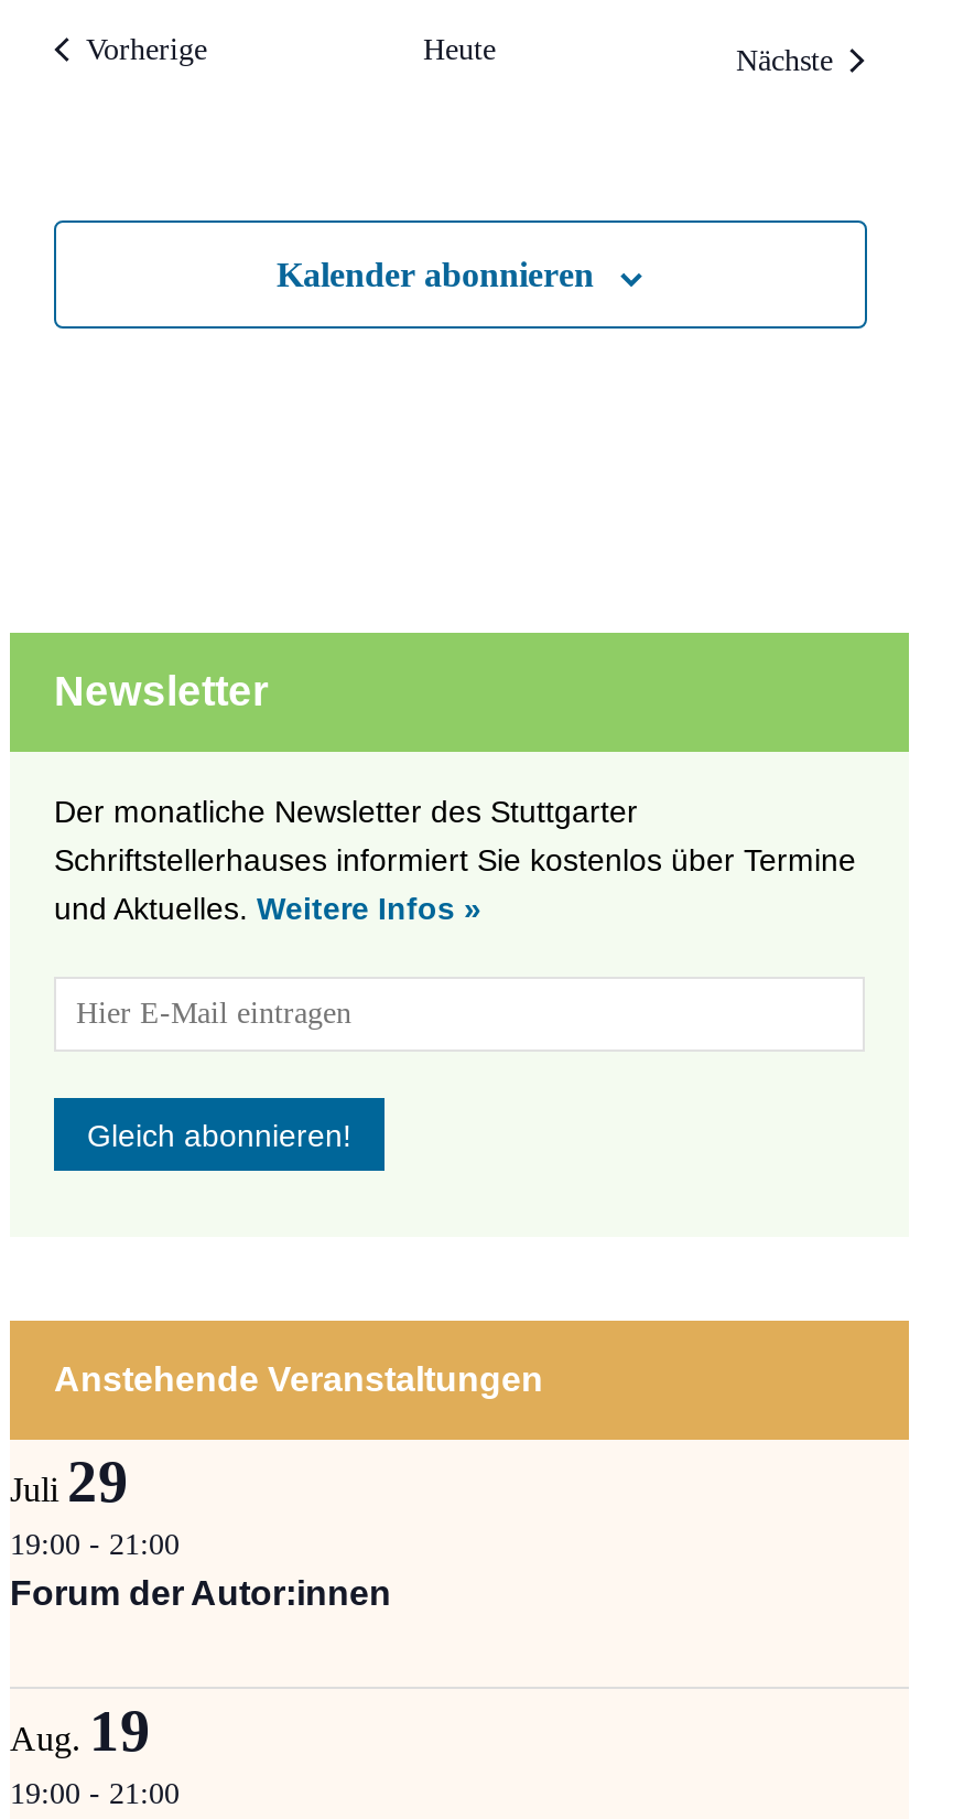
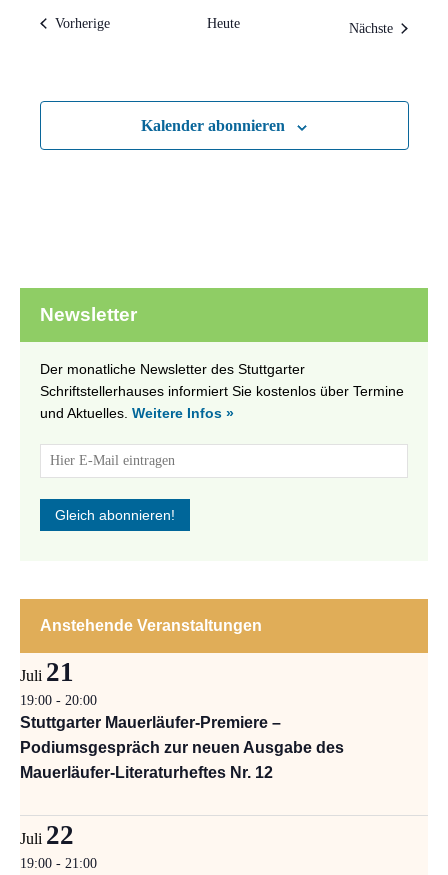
- Juli 29
- 19:00 - 21:00
- Forum der Autor:innen
- Aug. 19
+ Juli 21
+ 19:00 - 20:00
+ Stuttgarter Mauerläufer-Premiere –
+ Podiumsgespräch zur neuen Ausgabe des
+ Mauerläufer-Literaturheftes Nr. 12
+ Juli 22
